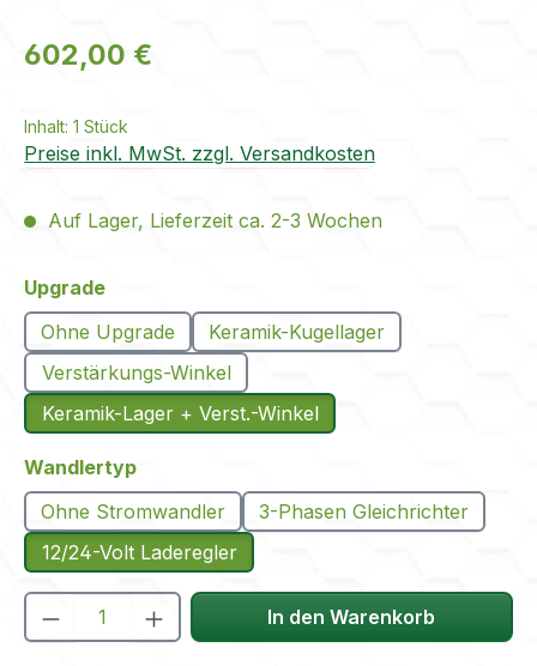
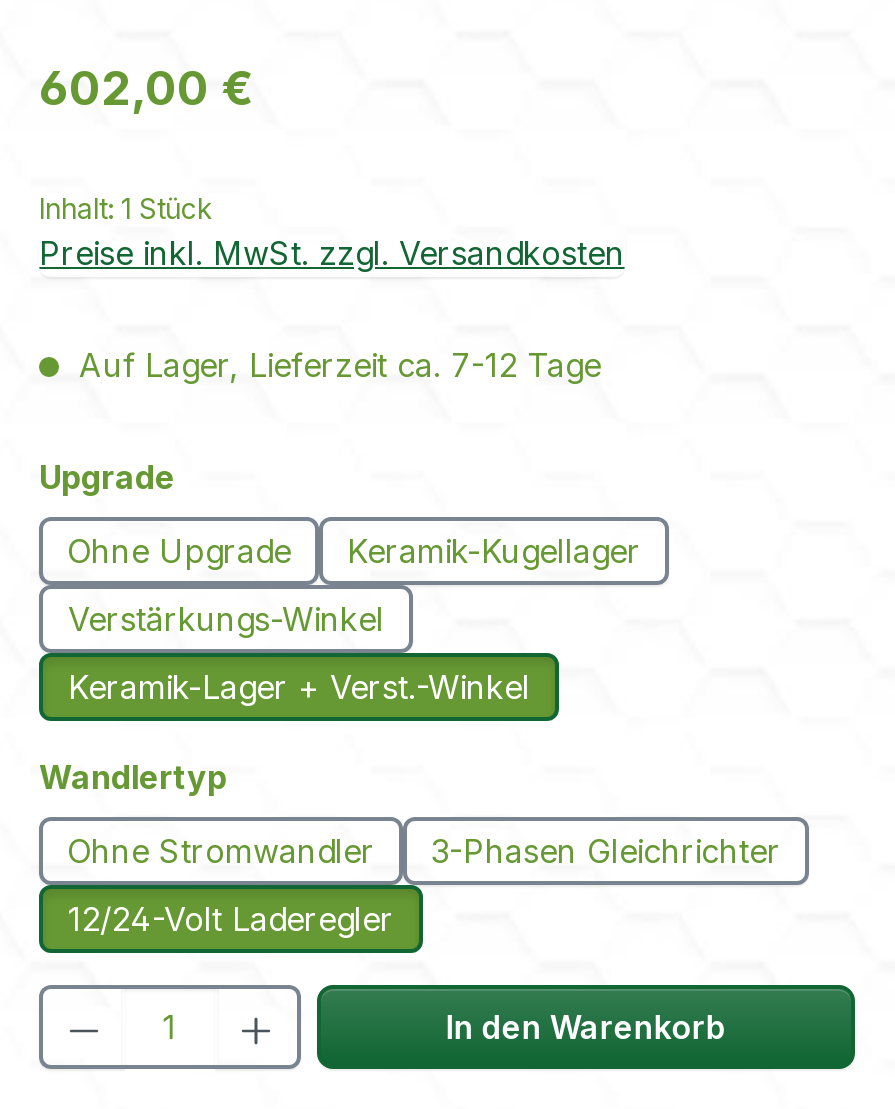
- Auf Lager, Lieferzeit ca. 2-3 Wochen
+ Auf Lager, Lieferzeit ca. 7-12 Tage
